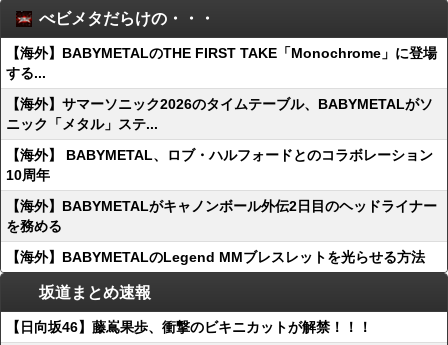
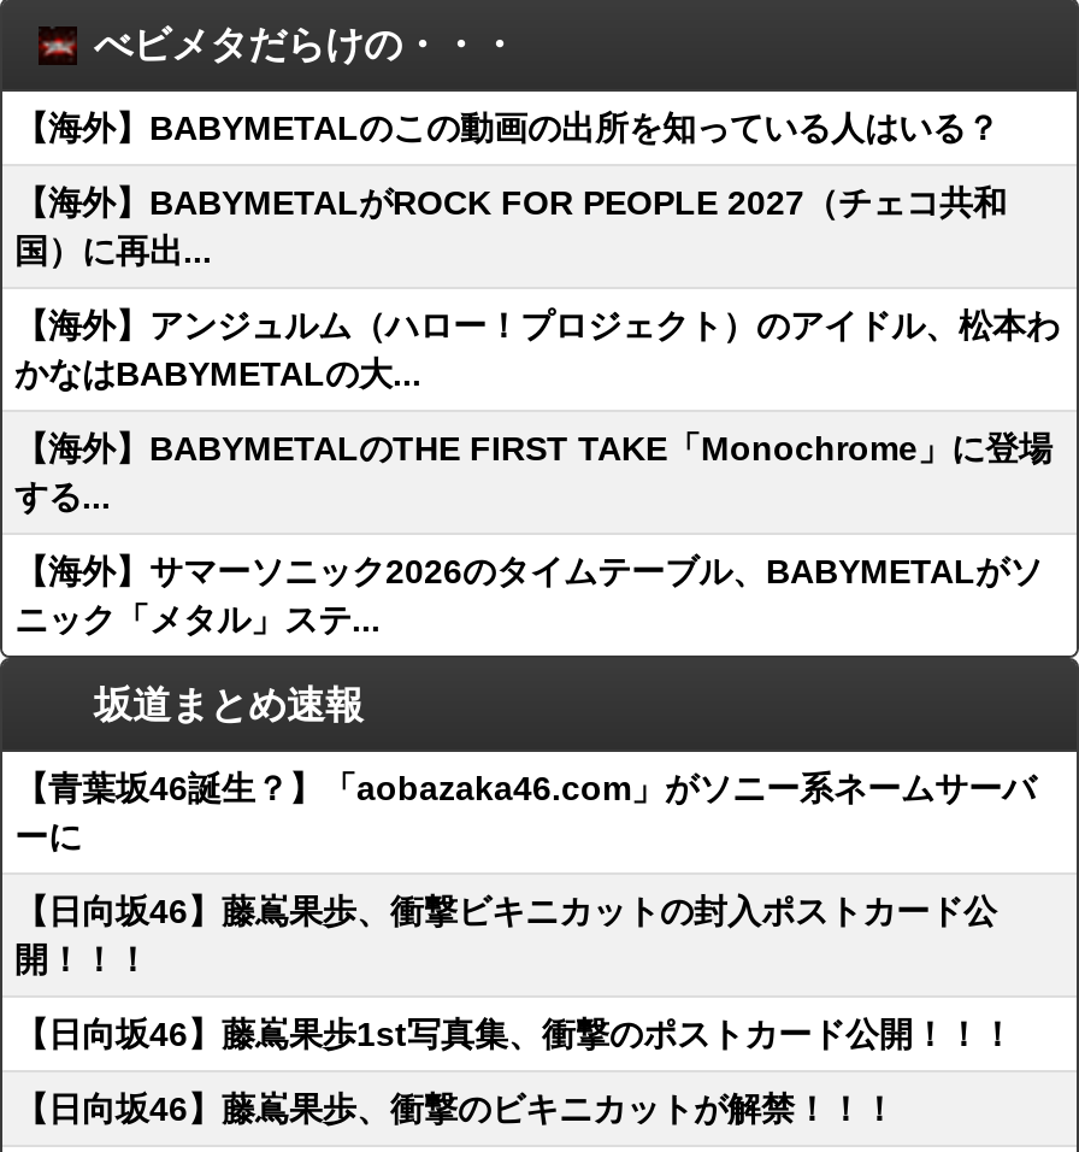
+ 【海外】BABYMETALのこの動画の出所を知っている人はいる？
+ 【海外】BABYMETALがROCK FOR PEOPLE 2027（チェコ共和
+ 国）に再出...
+ 【海外】アンジュルム（ハロー！プロジェクト）のアイドル、松本わ
+ かなはBABYMETALの大...

- 【海外】 BABYMETAL、ロブ・ハルフォードとのコラボレーション
- 10周年
- 【海外】BABYMETALがキャノンボール外伝2日目のヘッドライナー
- を務める
- 【海外】BABYMETALのLegend MMブレスレットを光らせる方法

+ 【青葉坂46誕生？】「aobazaka46.com」がソニー系ネームサーバ
+ ーに
+ 【日向坂46】藤嶌果歩、衝撃ビキニカットの封入ポストカード公
+ 開！！！
+ 【日向坂46】藤嶌果歩1st写真集、衝撃のポストカード公開！！！
